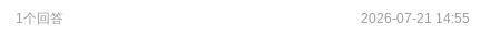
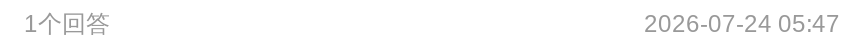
- 2026-07-21 14:55
+ 2026-07-24 05:47
